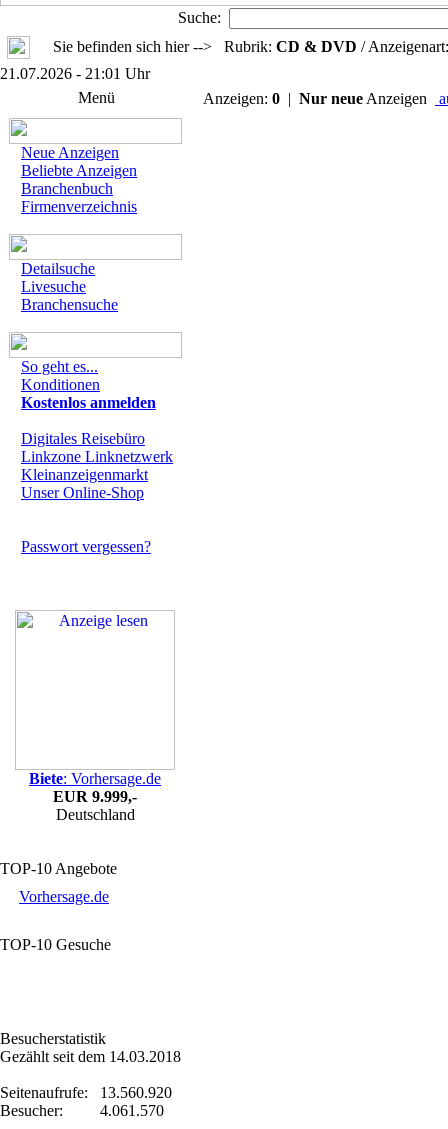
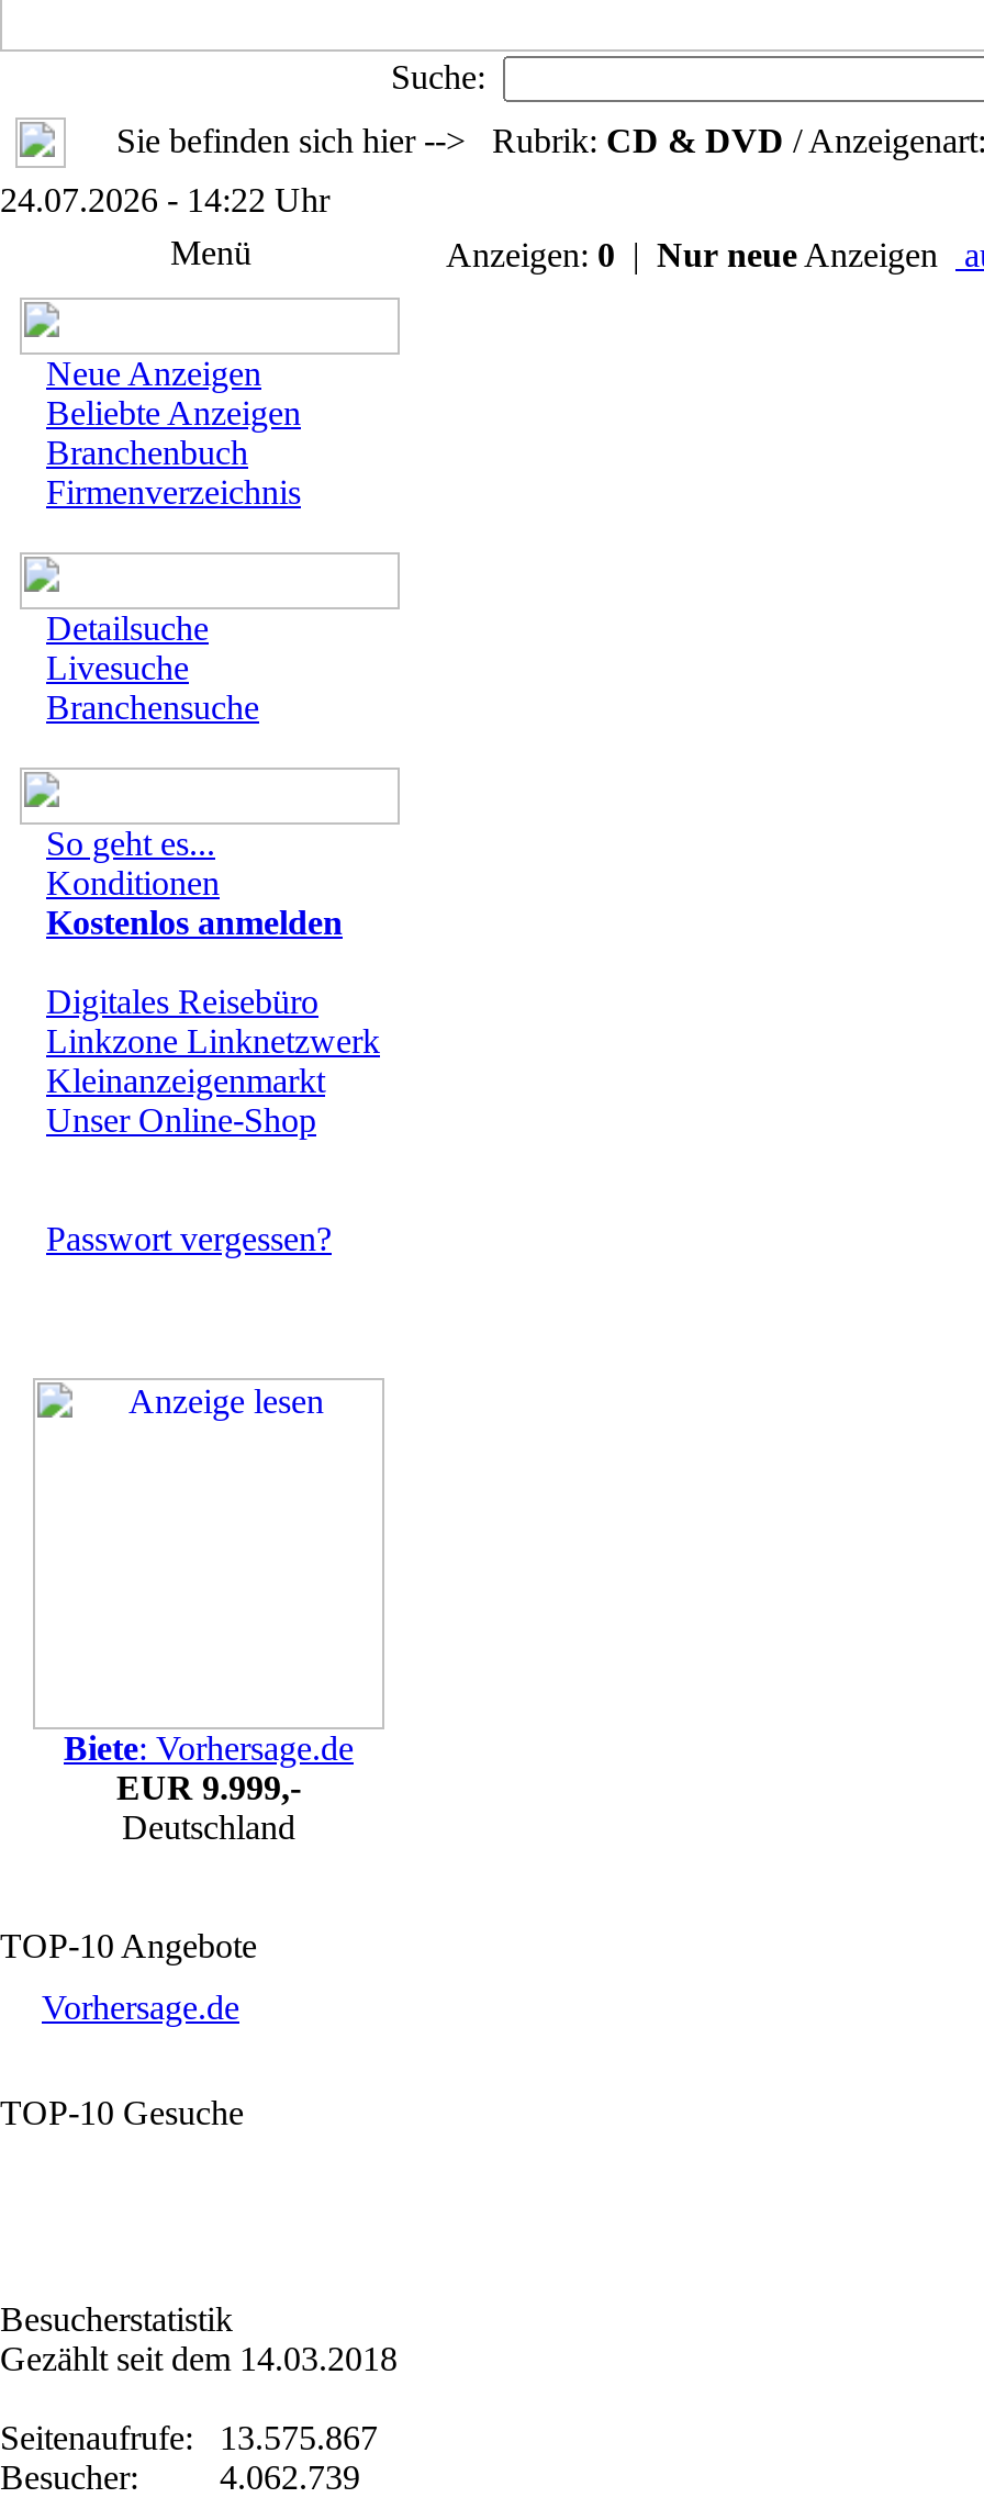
- 21.07.2026 - 21:01 Uhr
+ 24.07.2026 - 14:22 Uhr

- Seitenaufrufe: 13.560.920
+ Seitenaufrufe: 13.575.867

- 4.061.570
+ 4.062.739
